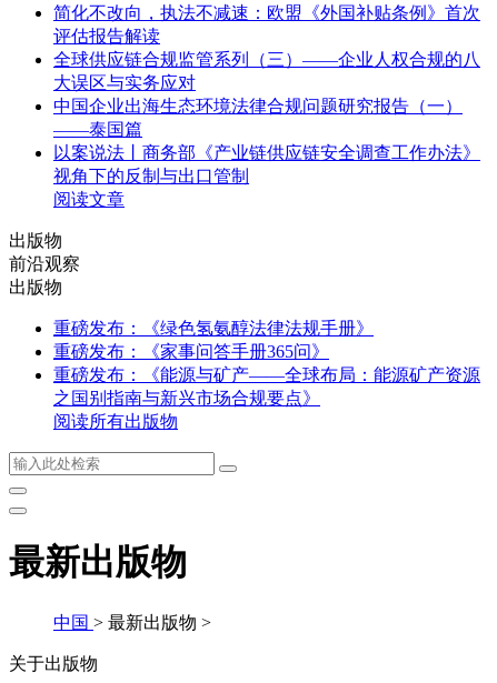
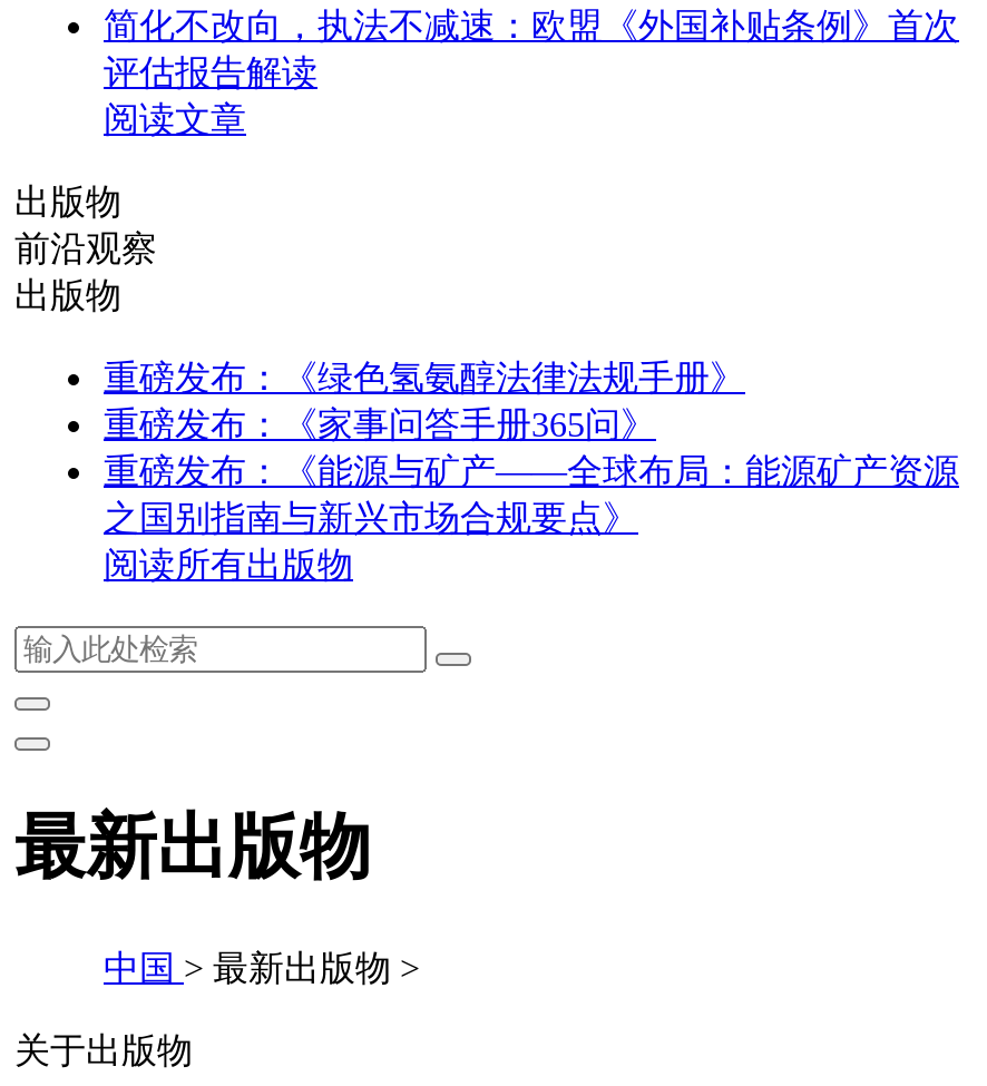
- 全球供应链合规监管系列（三）——企业人权合规的八
- 大误区与实务应对
- 中国企业出海生态环境法律合规问题研究报告（一）
- ——泰国篇
- 以案说法丨商务部《产业链供应链安全调查工作办法》
- 视角下的反制与出口管制
